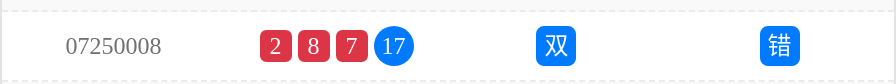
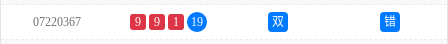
- 07250008
- 2
- 8
- 7
- 17
+ 07220367
+ 9
+ 9
+ 1
+ 19
